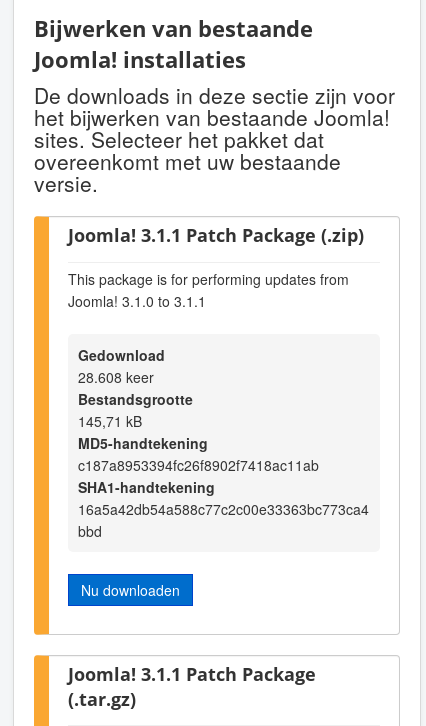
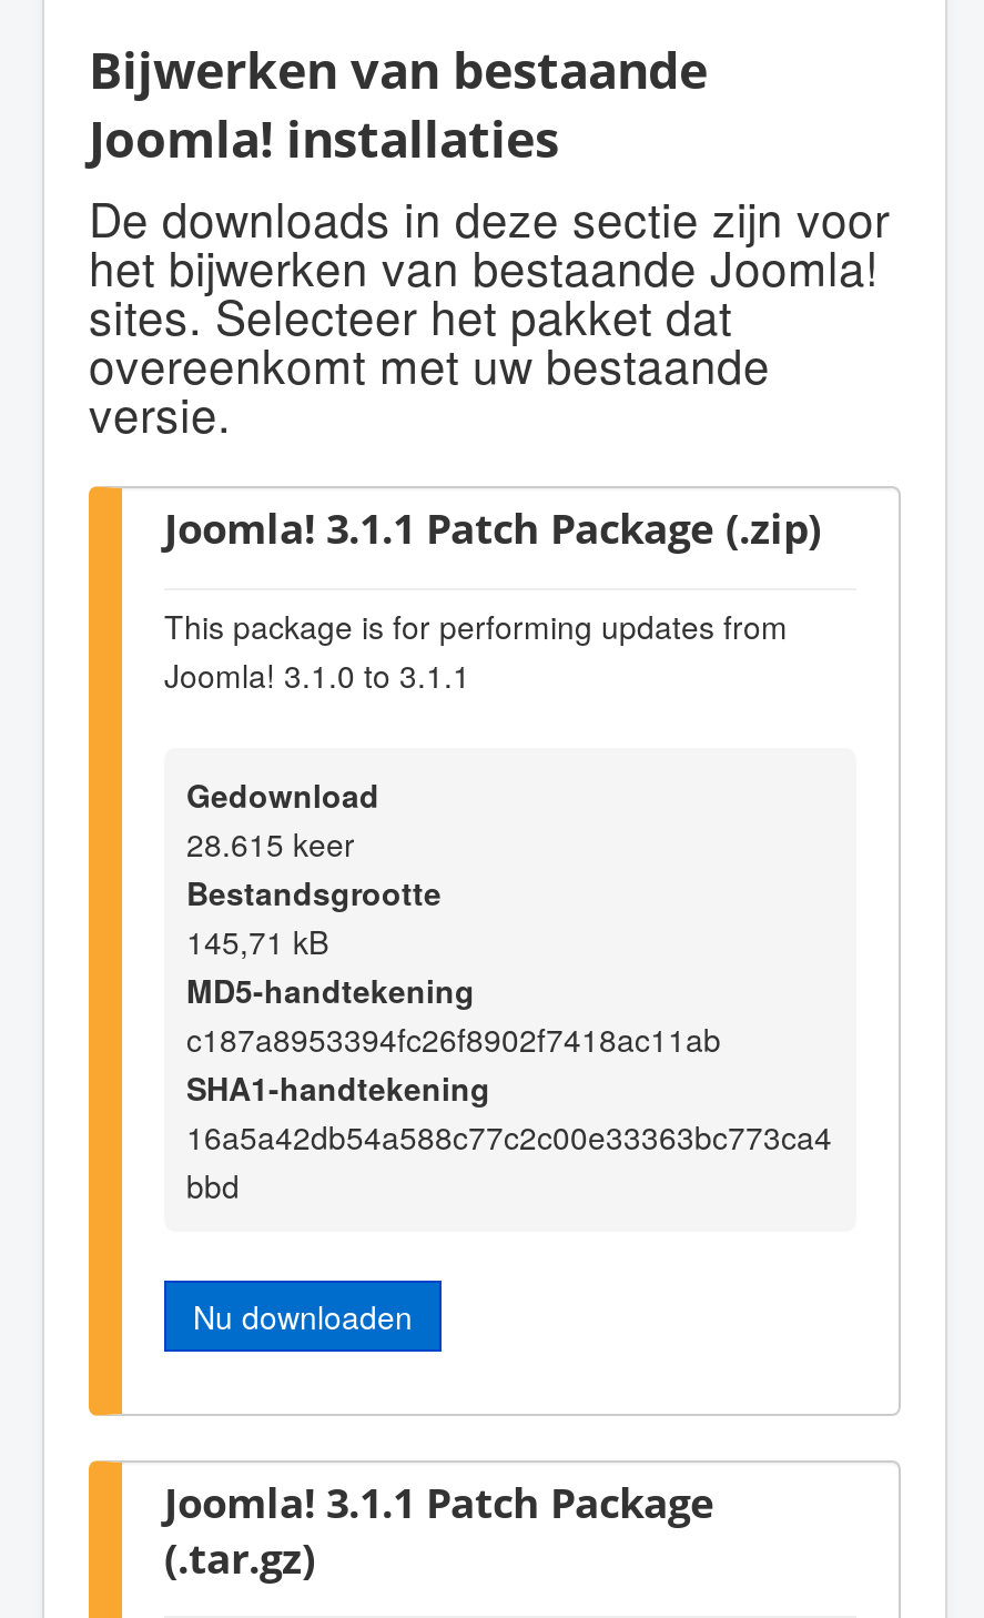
- 28.608 keer
+ 28.615 keer
